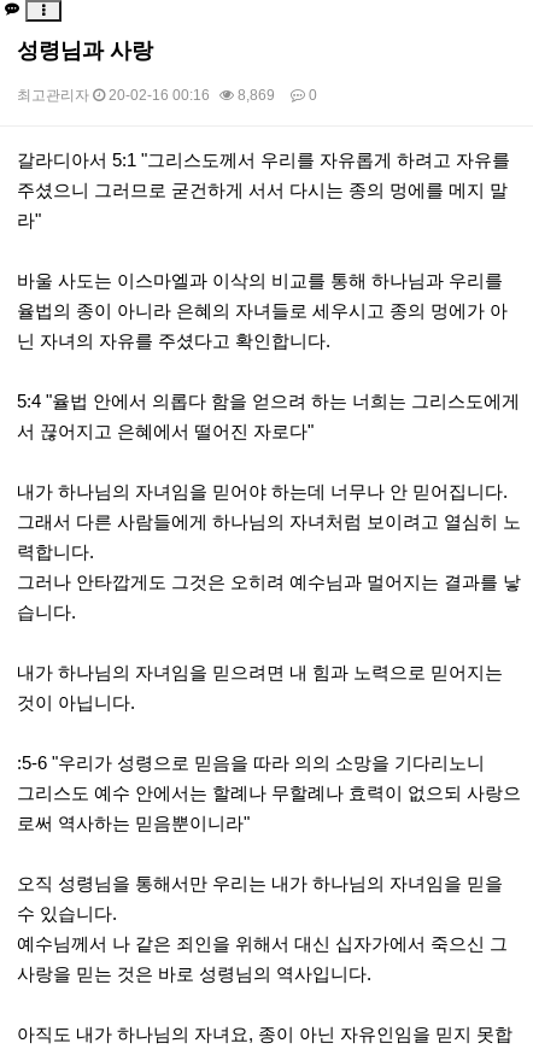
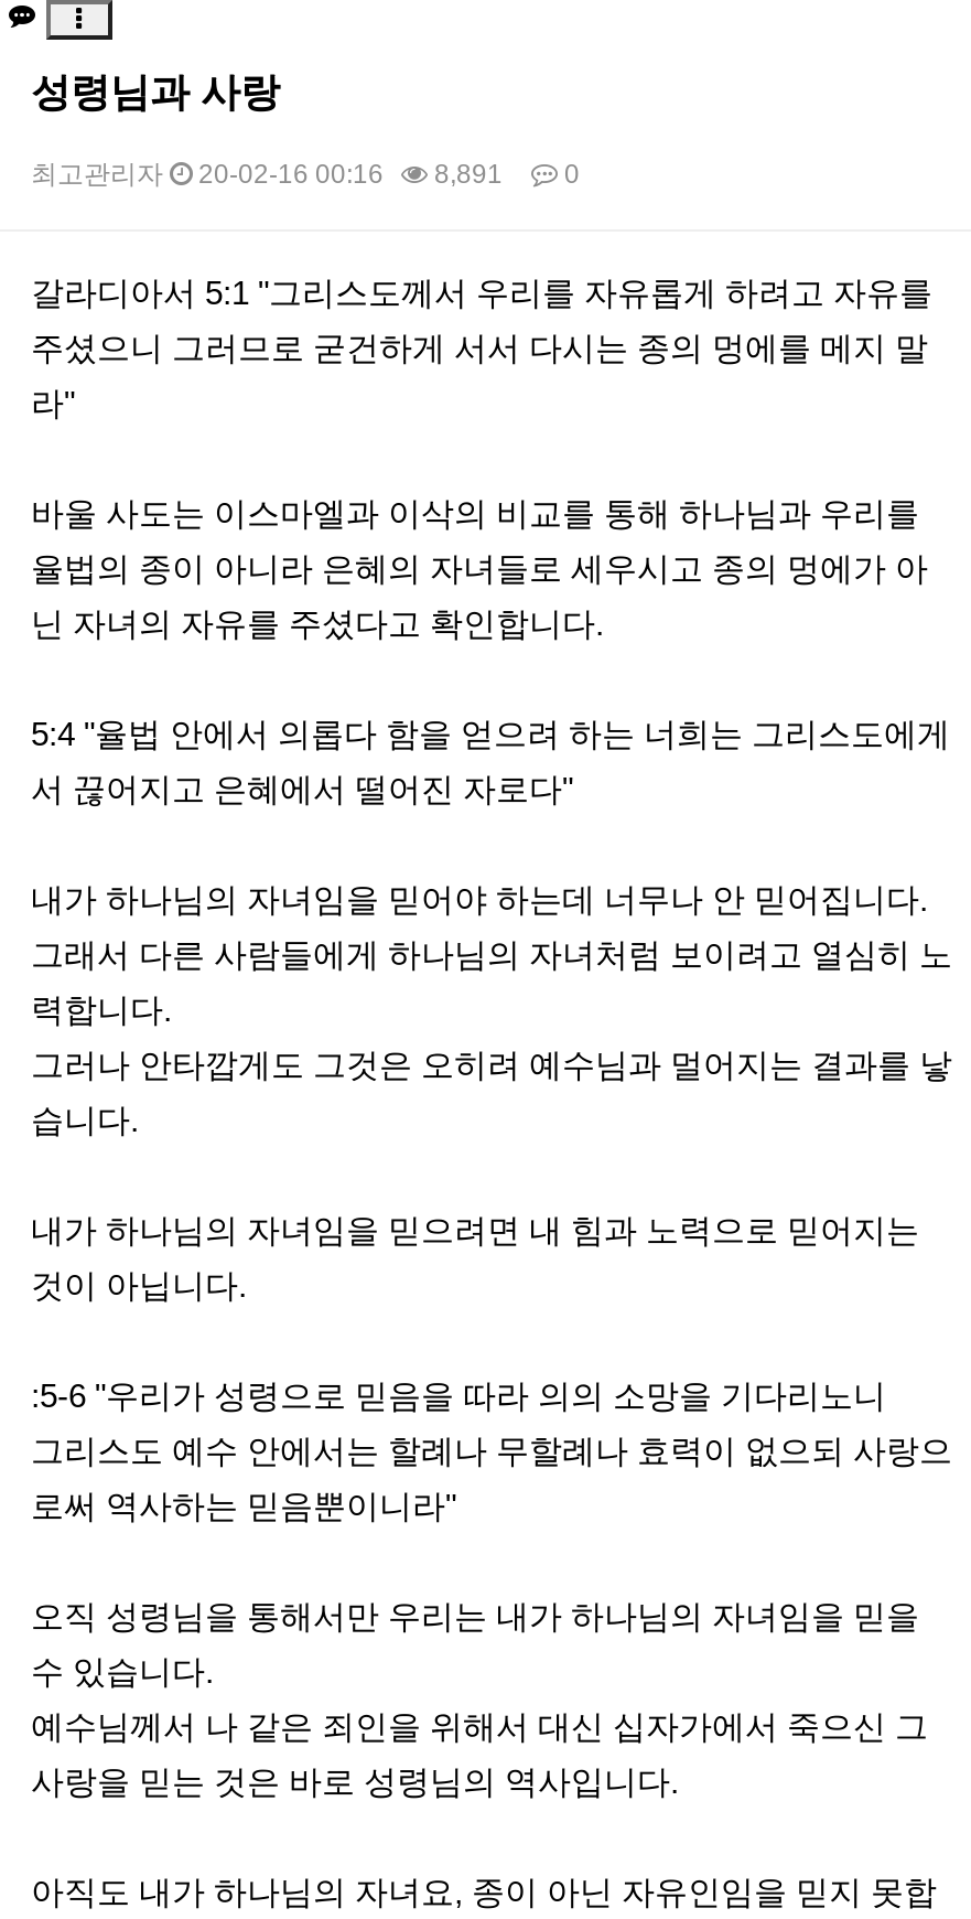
- 최고관리자 20-02-16 00:16 8,869 0
+ 최고관리자 20-02-16 00:16 8,891 0
